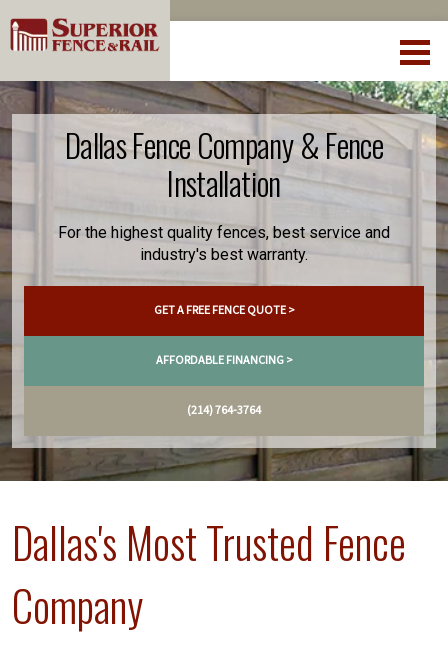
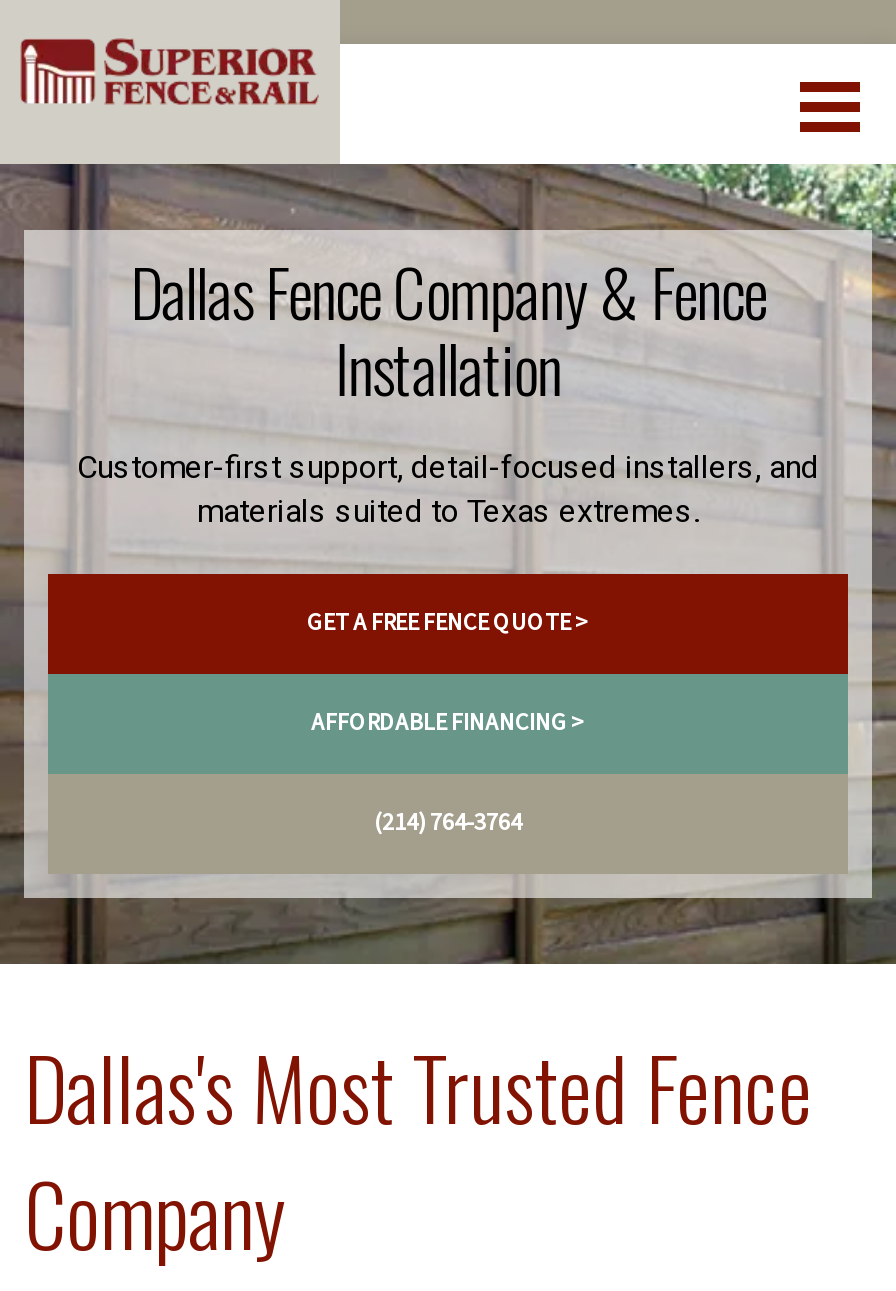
- For the highest quality fences, best service and
- industry's best warranty.
+ Customer-first support, detail-focused installers, and
+ materials suited to Texas extremes.
